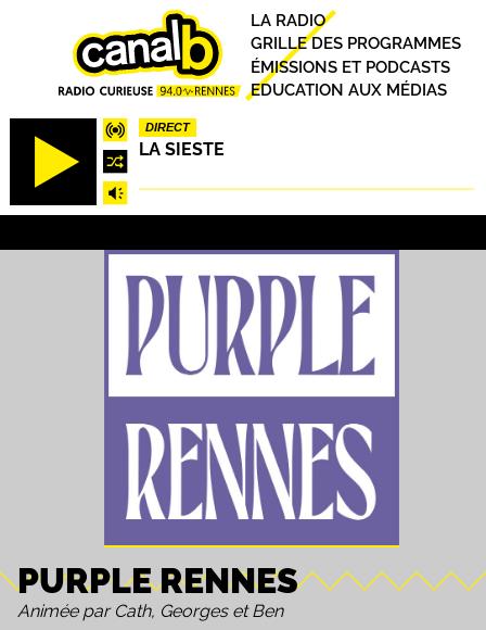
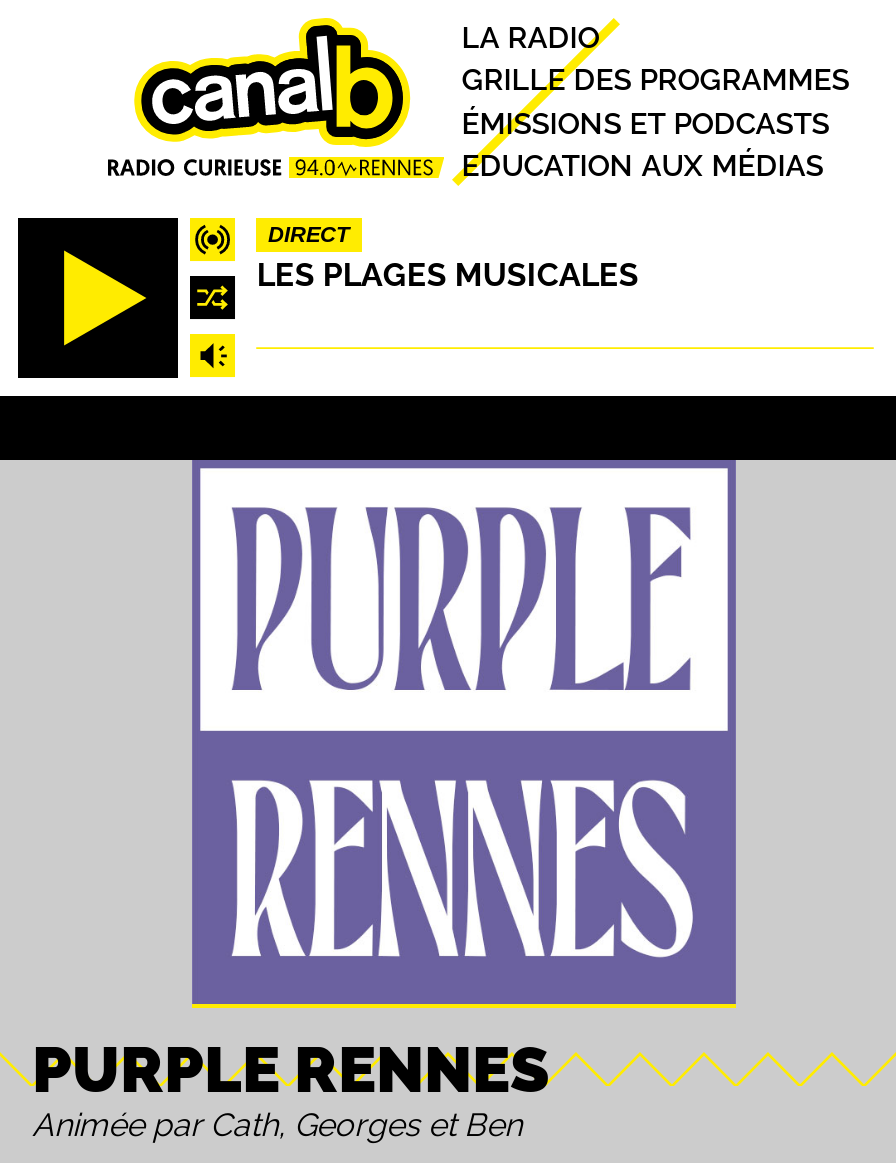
- LA SIESTE
+ LES PLAGES MUSICALES
